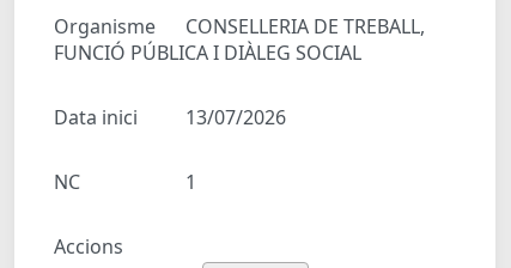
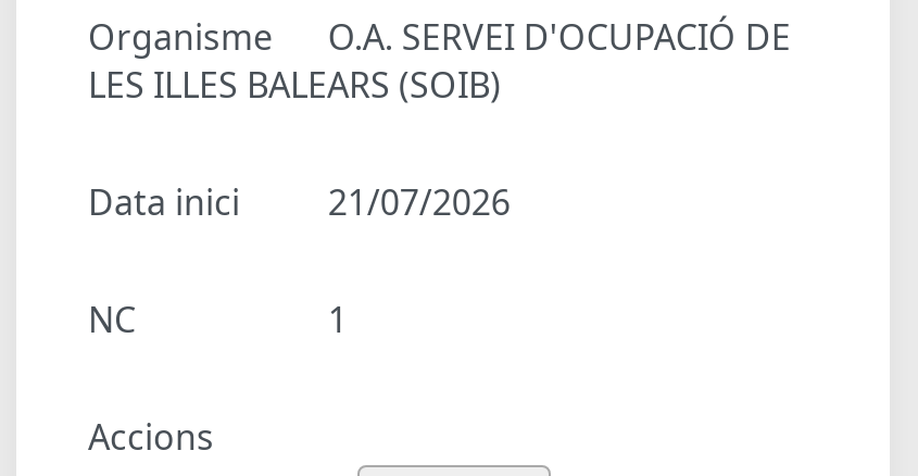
- CONSELLERIA DE TREBALL,
- FUNCIÓ PÚBLICA I DIÀLEG SOCIAL
+ O.A. SERVEI D'OCUPACIÓ DE
+ LES ILLES BALEARS (SOIB)

- Data inici 13/07/2026
+ Data inici 21/07/2026
